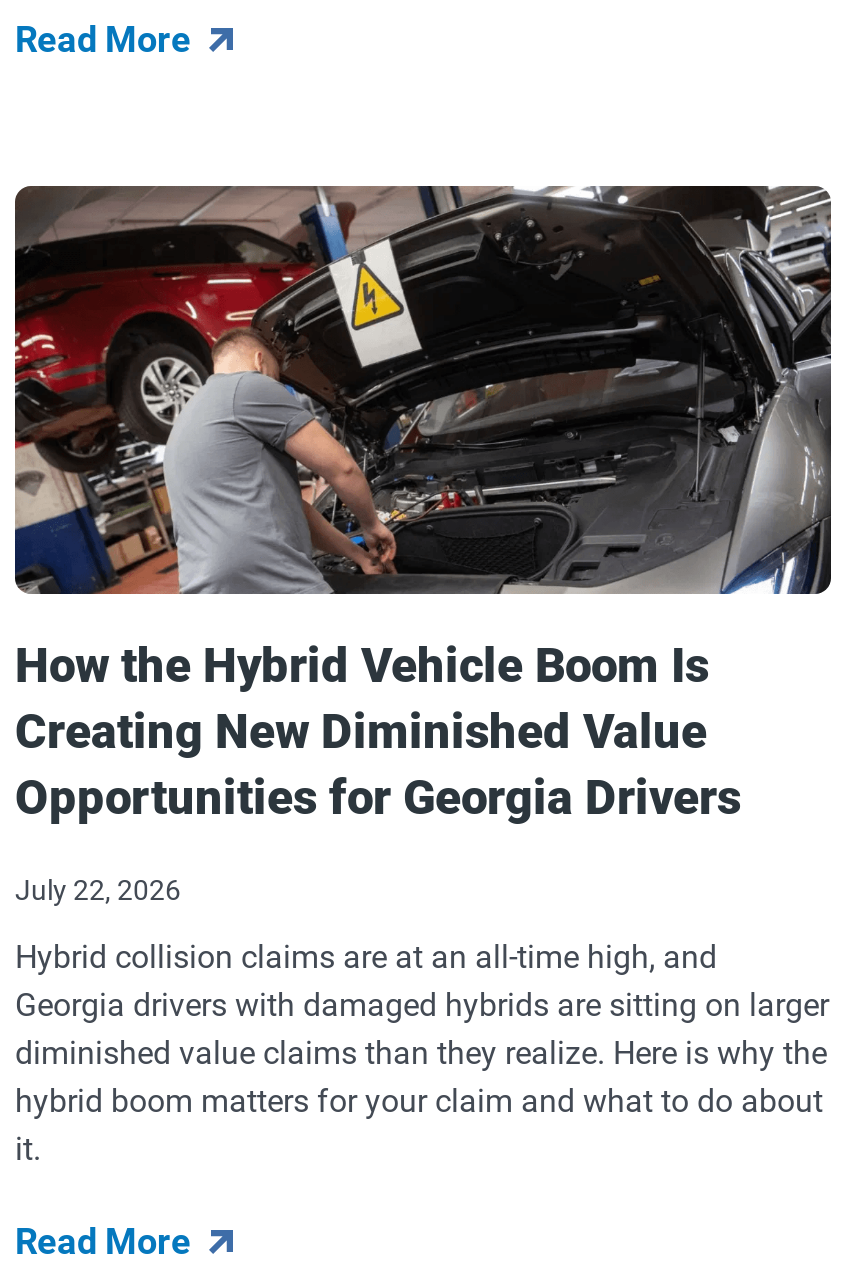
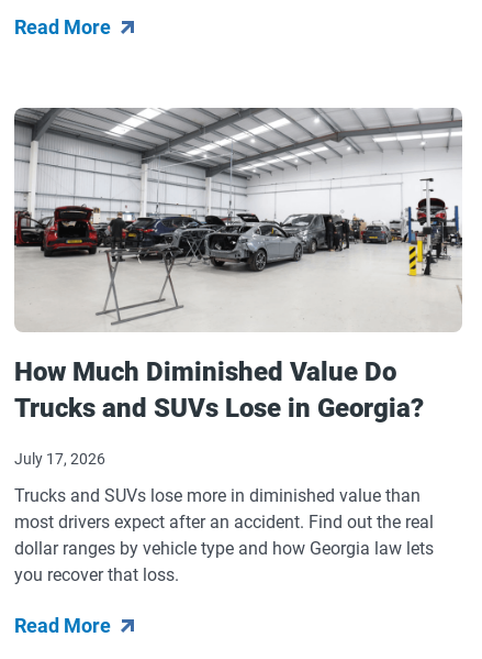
- [image]
- How the Hybrid Vehicle Boom Is
- Creating New Diminished Value
- Opportunities for Georgia Drivers
+ [image]
+ How Much Diminished Value Do
+ Trucks and SUVs Lose in Georgia?

- July 22, 2026
+ July 17, 2026

- Hybrid collision claims are at an all-time high, and
- Georgia drivers with damaged hybrids are sitting on larger
- diminished value claims than they realize. Here is why the
- hybrid boom matters for your claim and what to do about
- it.
+ Trucks and SUVs lose more in diminished value than
+ most drivers expect after an accident. Find out the real
+ dollar ranges by vehicle type and how Georgia law lets
+ you recover that loss.
